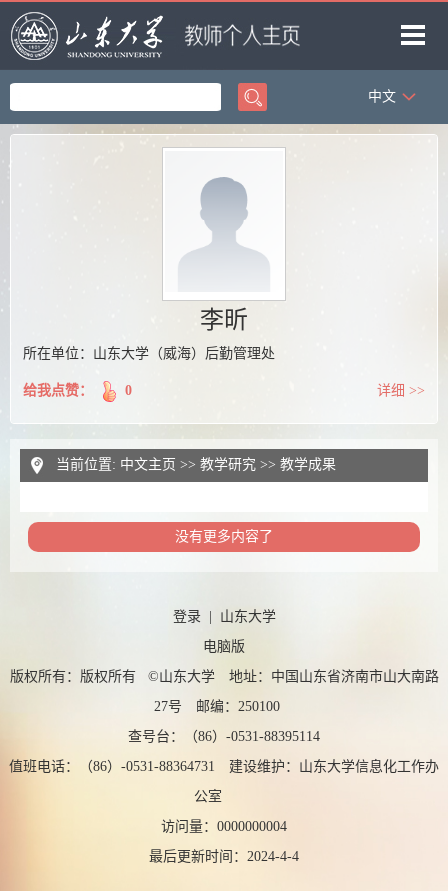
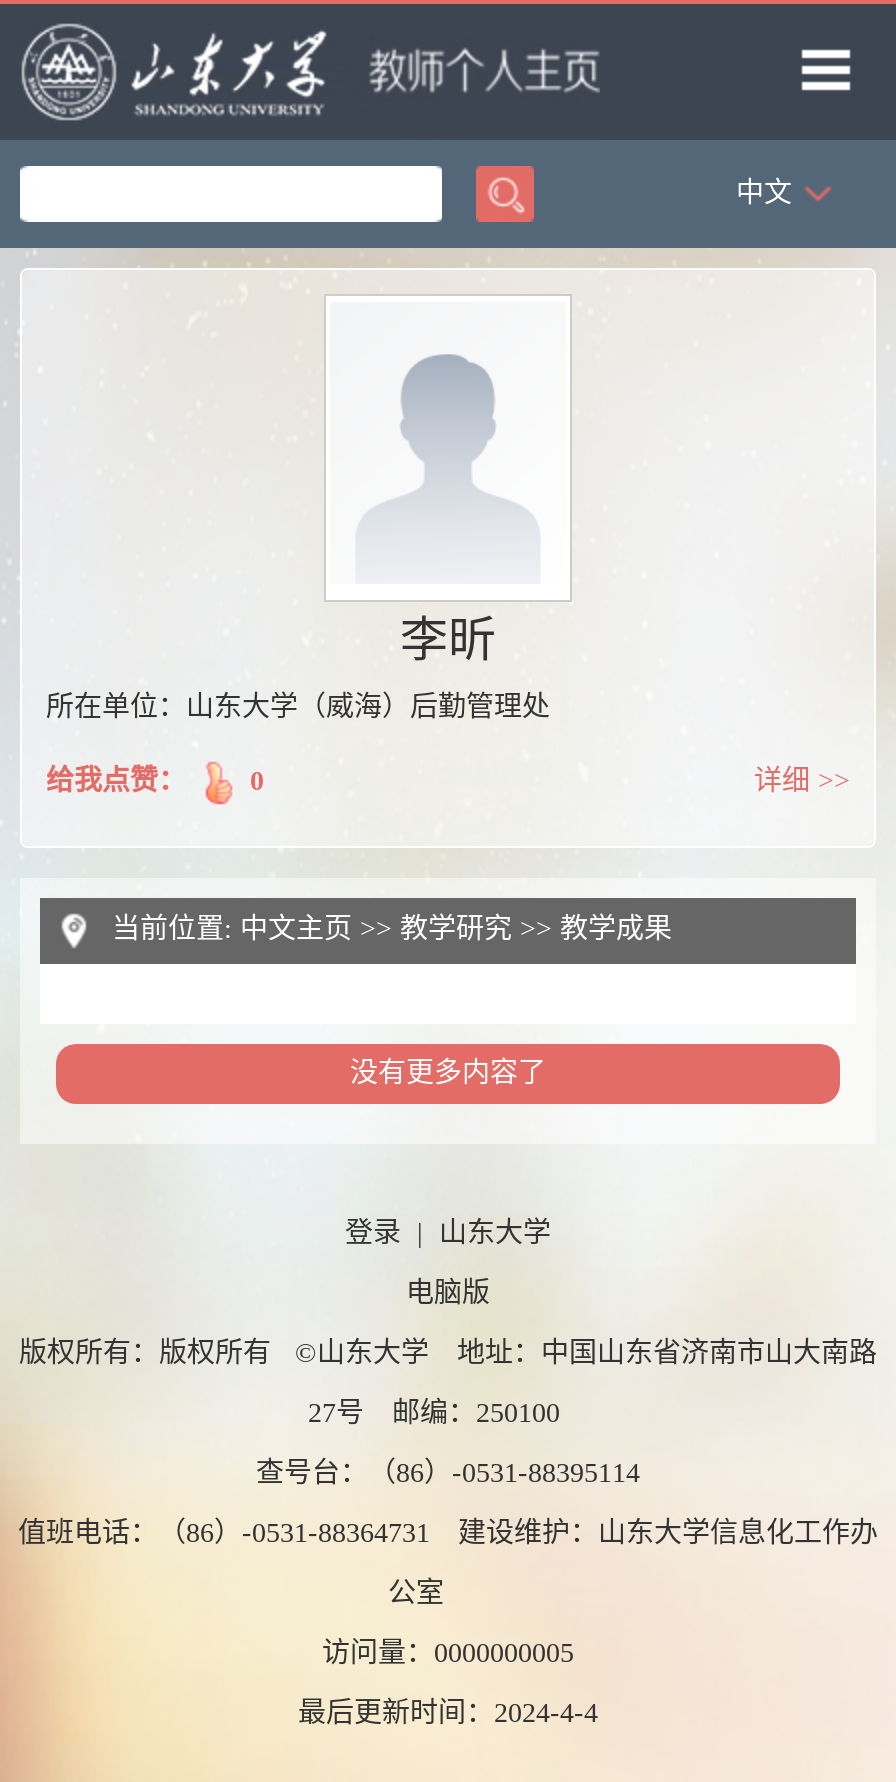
- 访问量：0000000004
+ 访问量：0000000005
